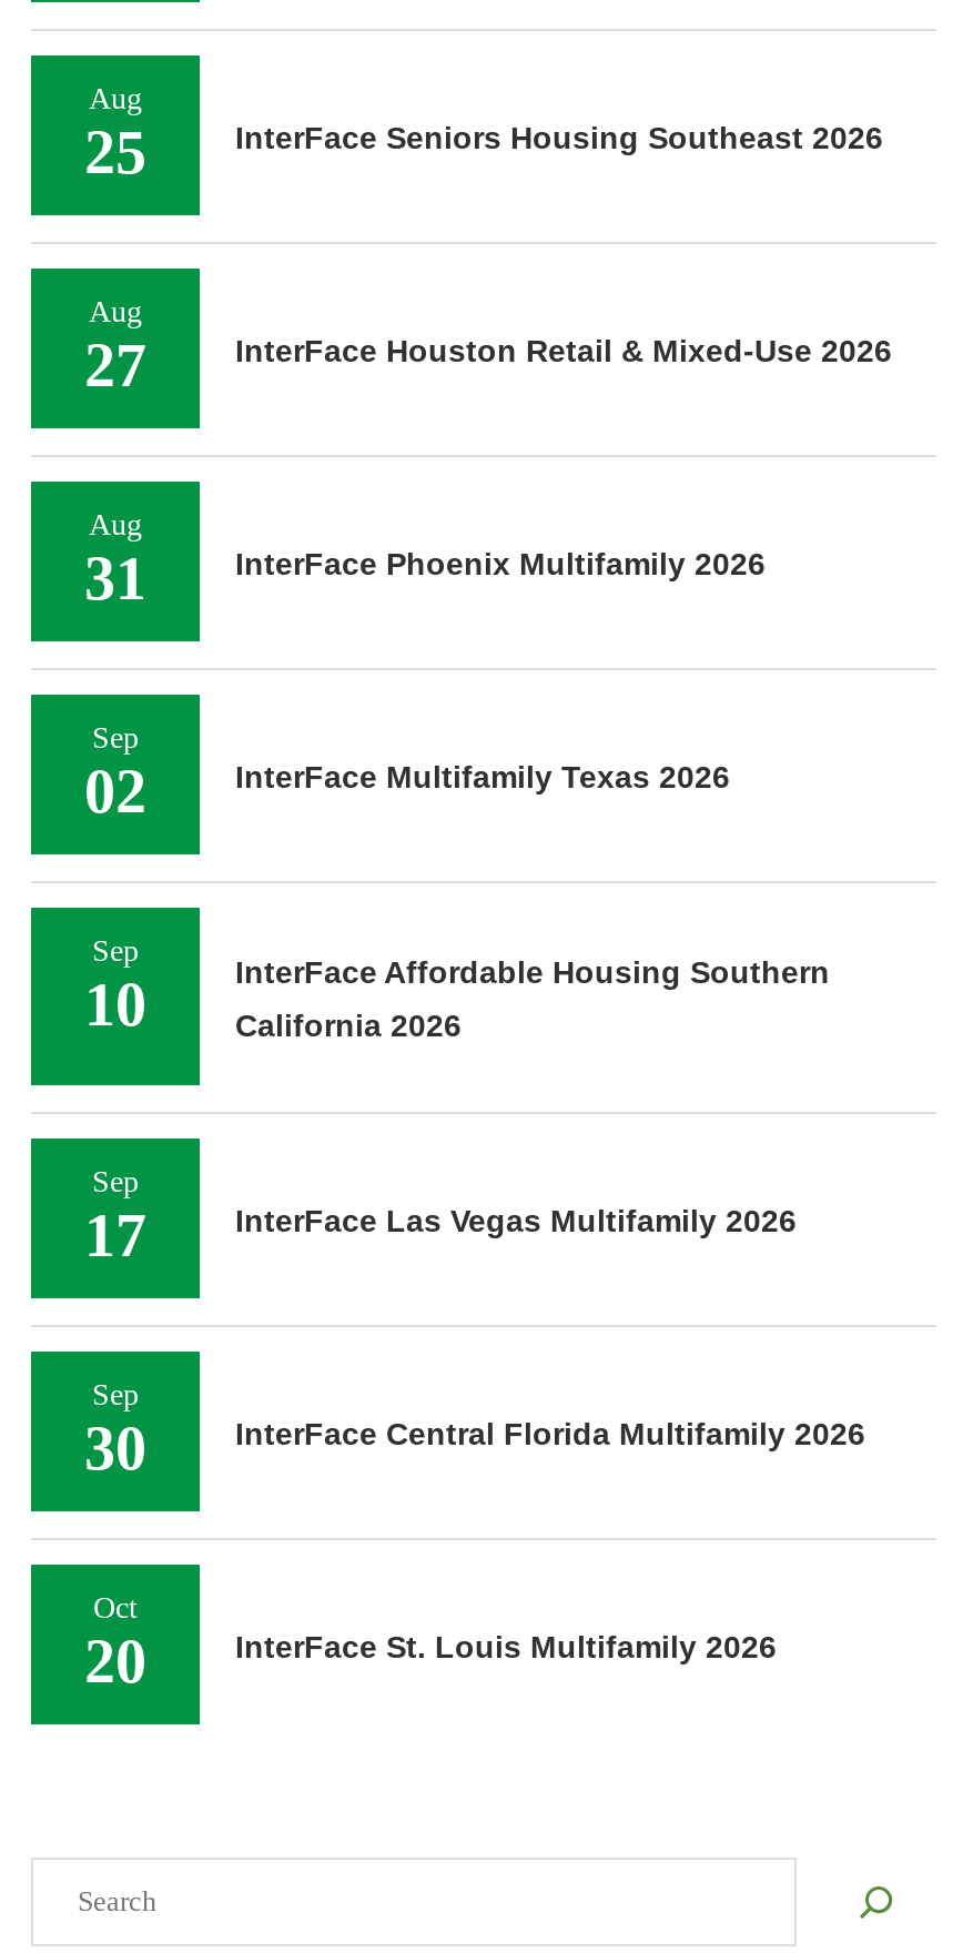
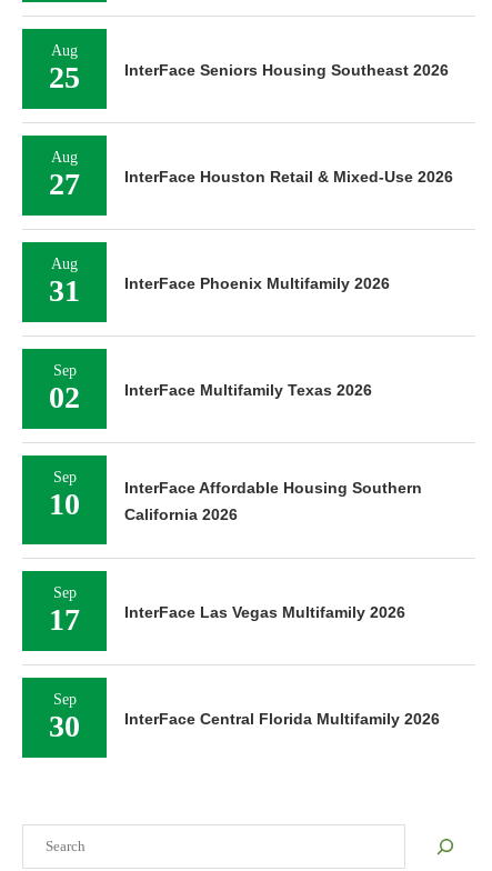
- Oct
- 20
- InterFace St. Louis Multifamily 2026
